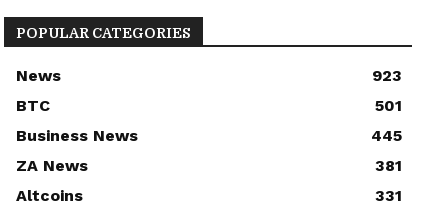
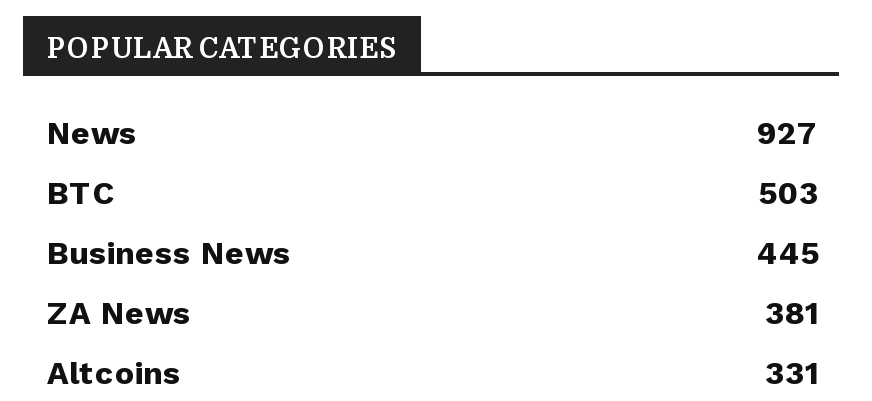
- 923
+ 927

- 501
+ 503
